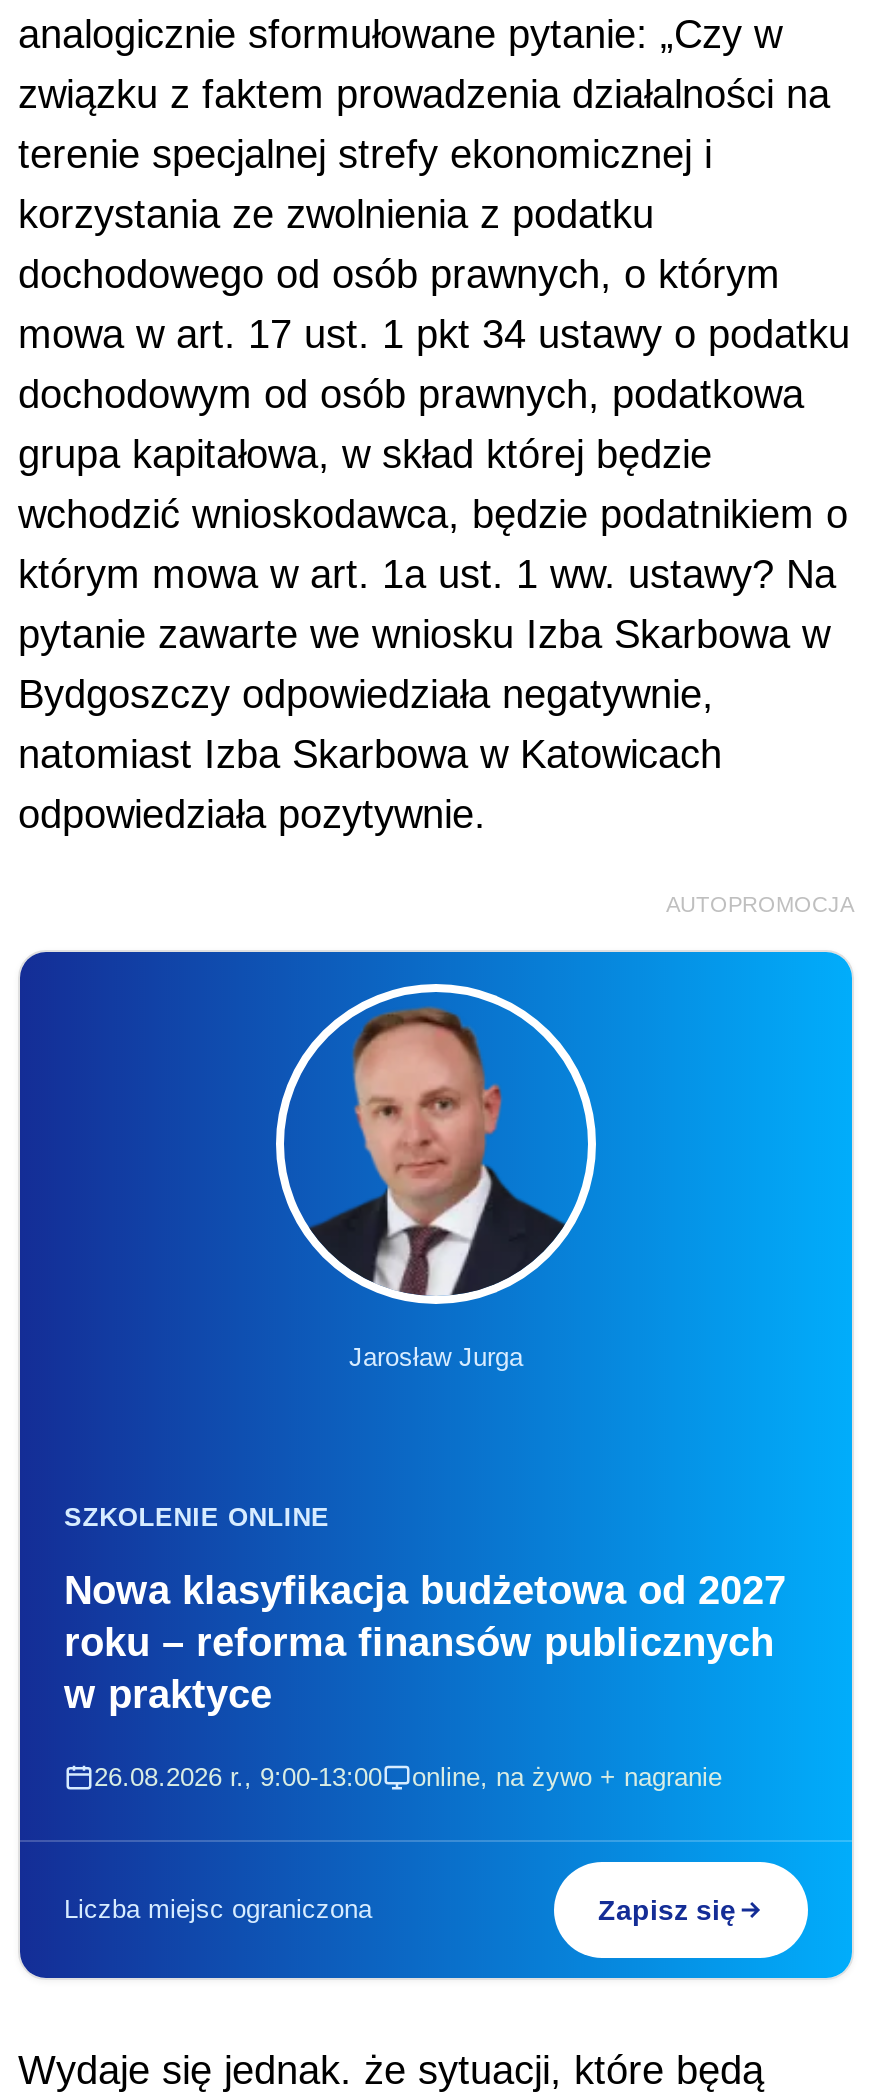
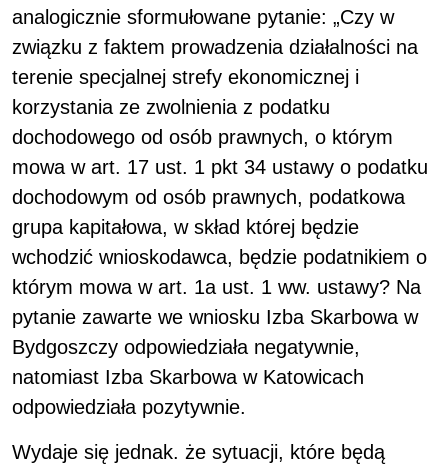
- AUTOPROMOCJA

- [image]
- Jarosław Jurga

- SZKOLENIE ONLINE
- Nowa klasyfikacja budżetowa od 2027
- roku – reforma finansów publicznych
- w praktyce
- 26.08.2026 r., 9:00-13:00
- online, na żywo + nagranie

- Liczba miejsc ograniczona
- Zapisz się
